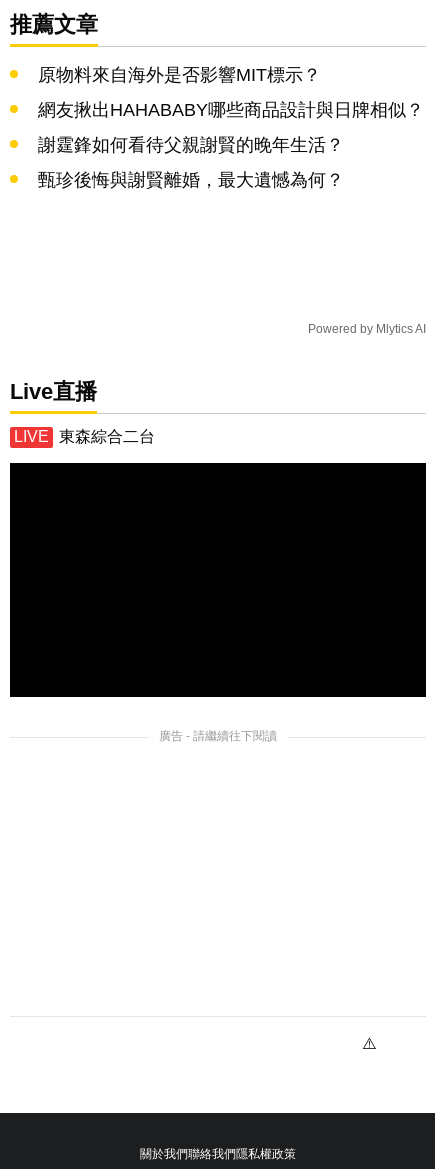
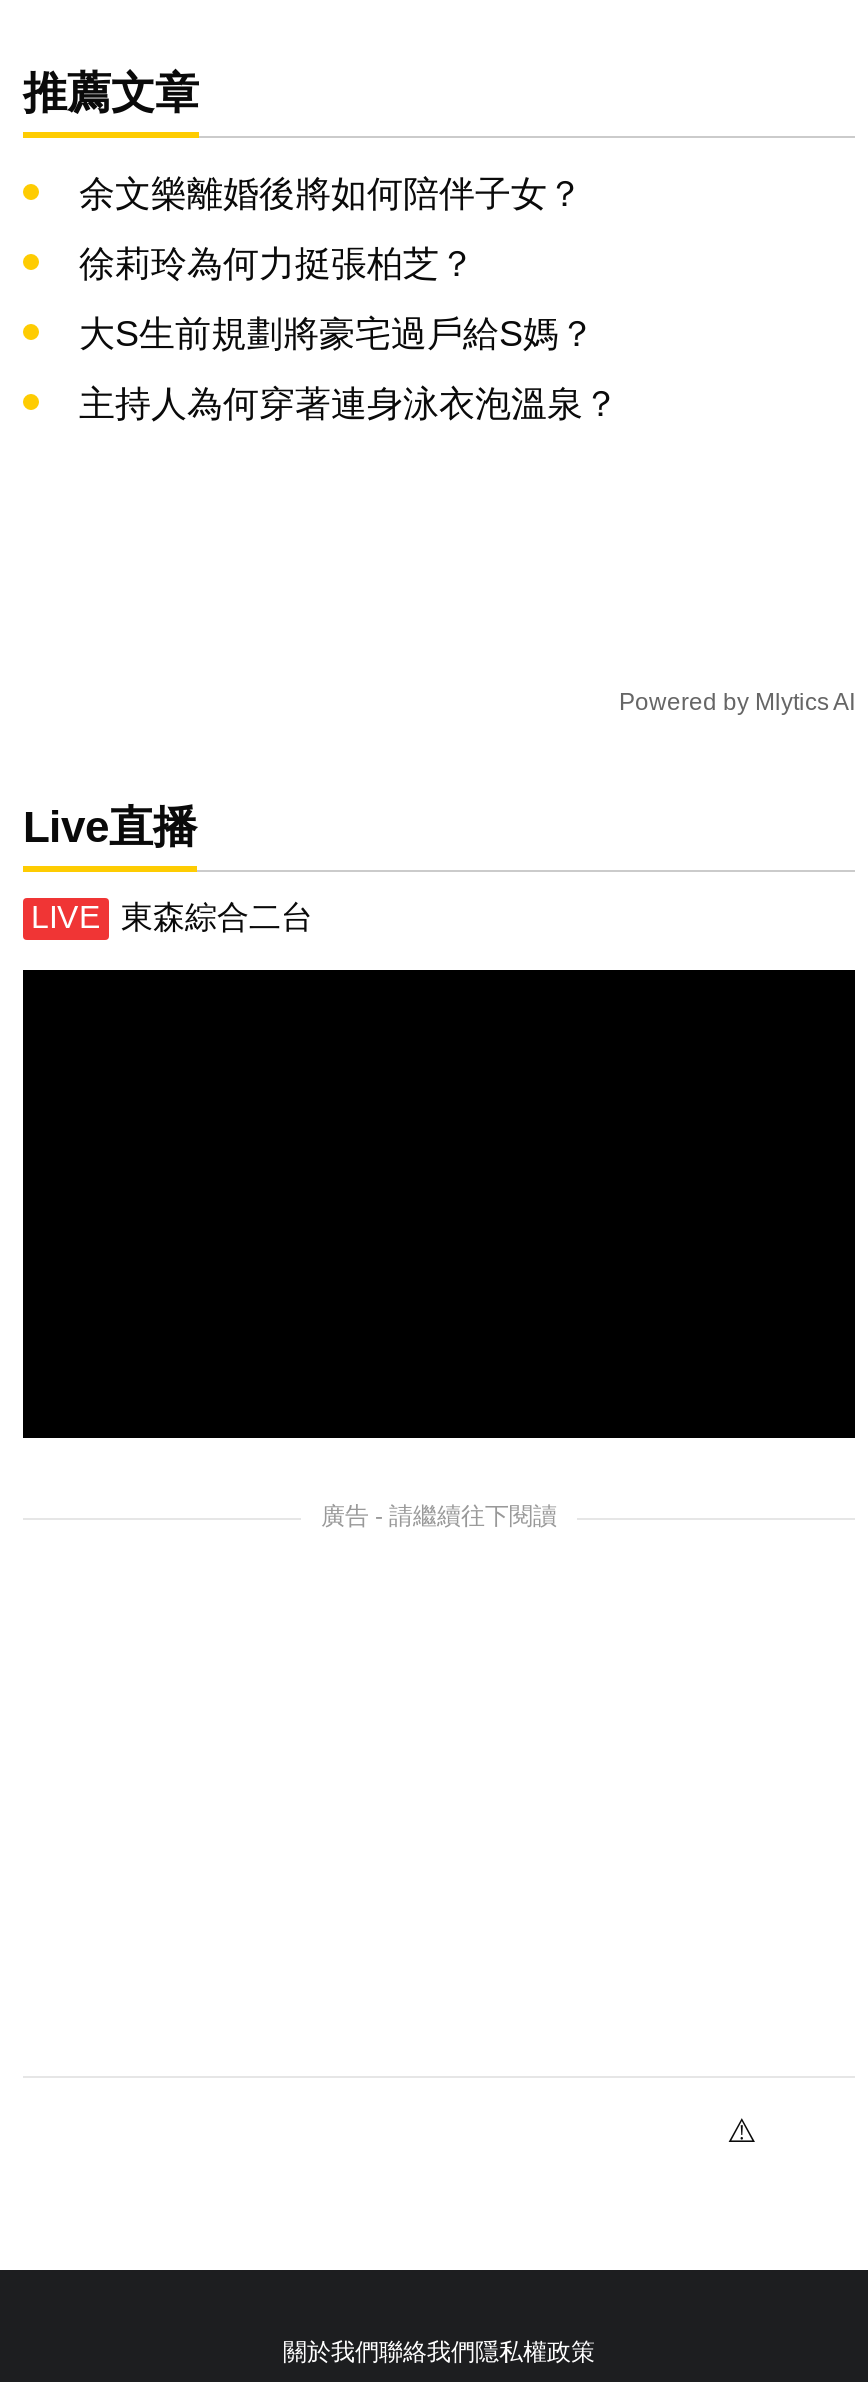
- 原物料來自海外是否影響MIT標示？
+ 余文樂離婚後將如何陪伴子女？

- 網友揪出HAHABABY哪些商品設計與日牌相似？
+ 徐莉玲為何力挺張柏芝？

- 謝霆鋒如何看待父親謝賢的晚年生活？
+ 大S生前規劃將豪宅過戶給S媽？

- 甄珍後悔與謝賢離婚，最大遺憾為何？
+ 主持人為何穿著連身泳衣泡溫泉？
